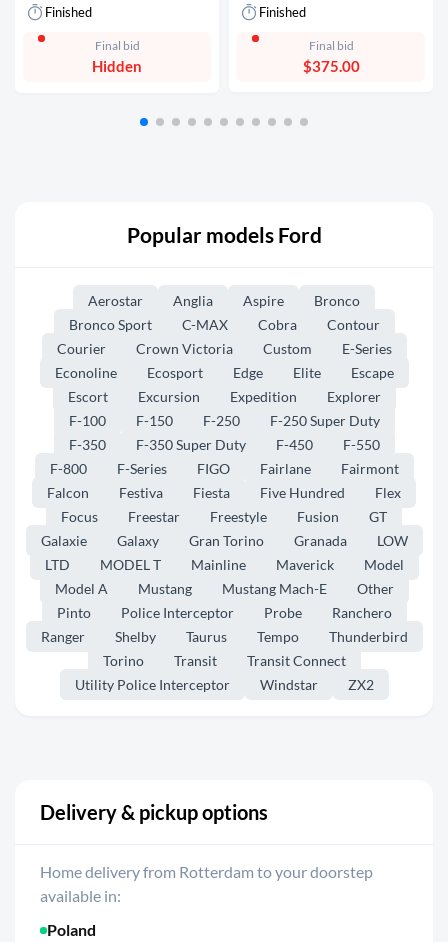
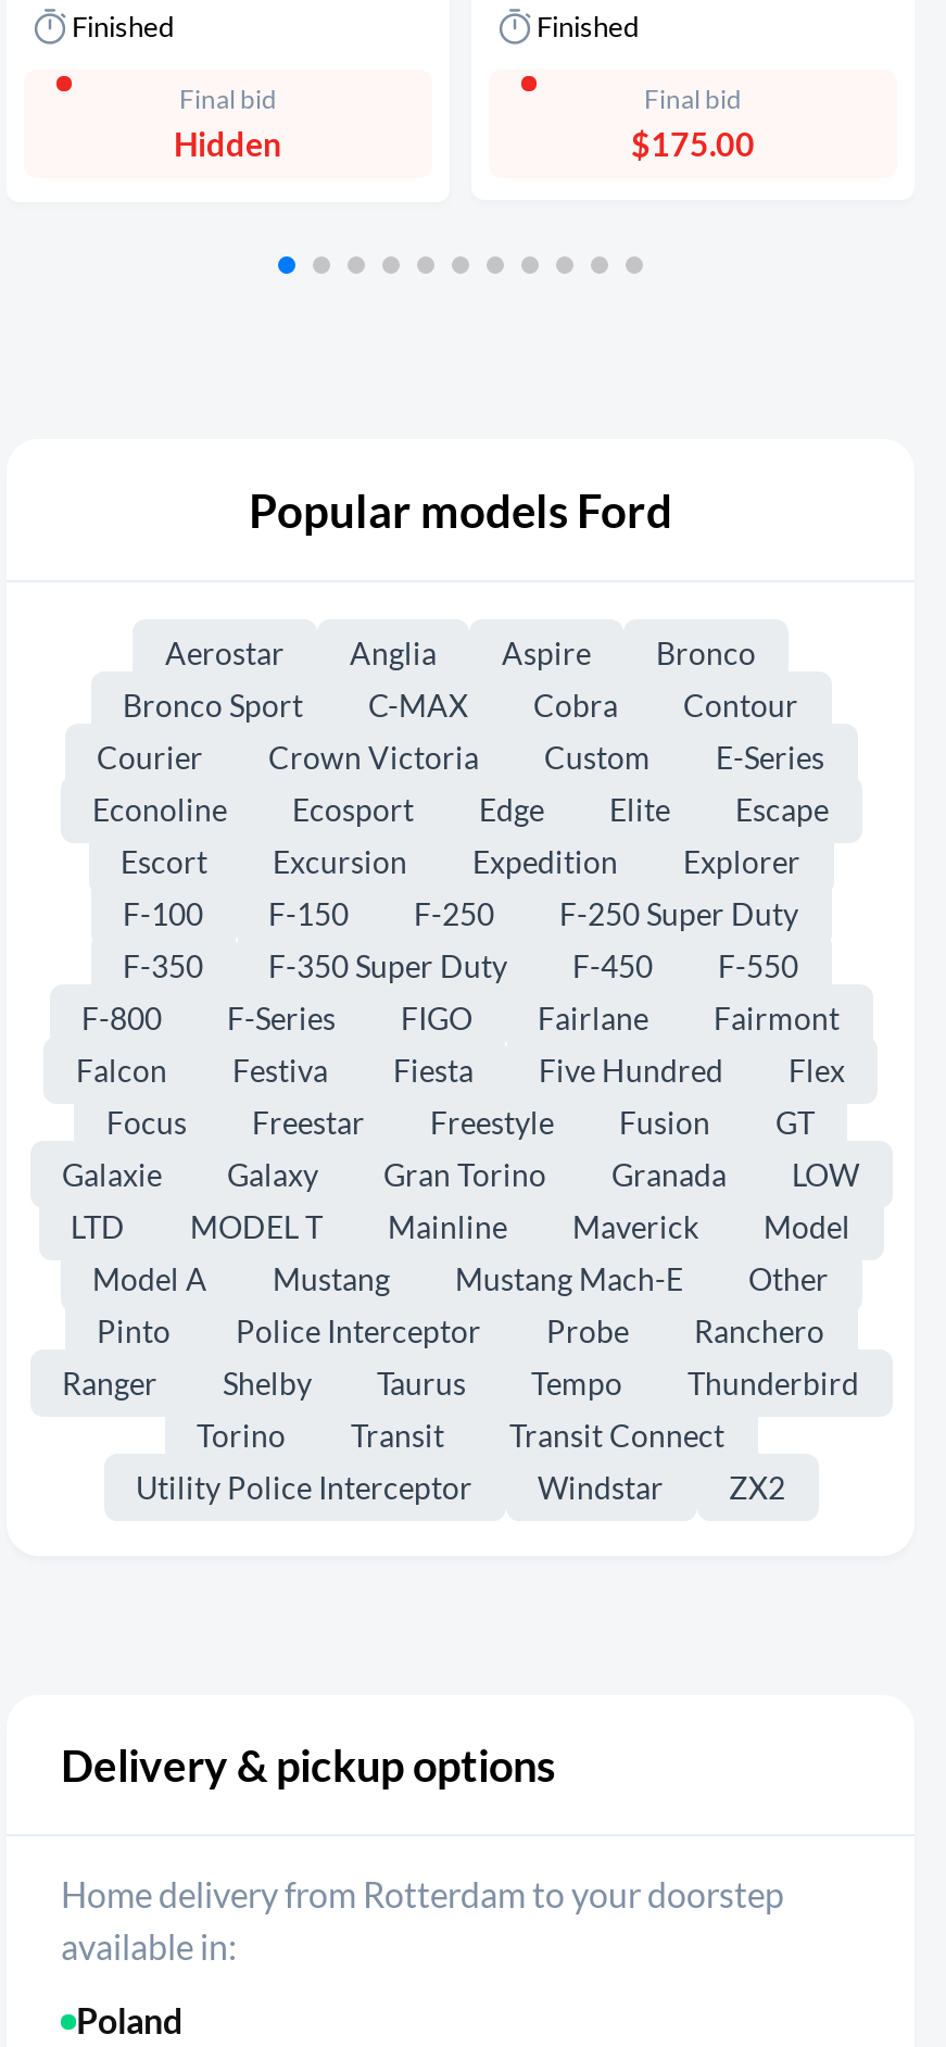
- $375.00
+ $175.00
